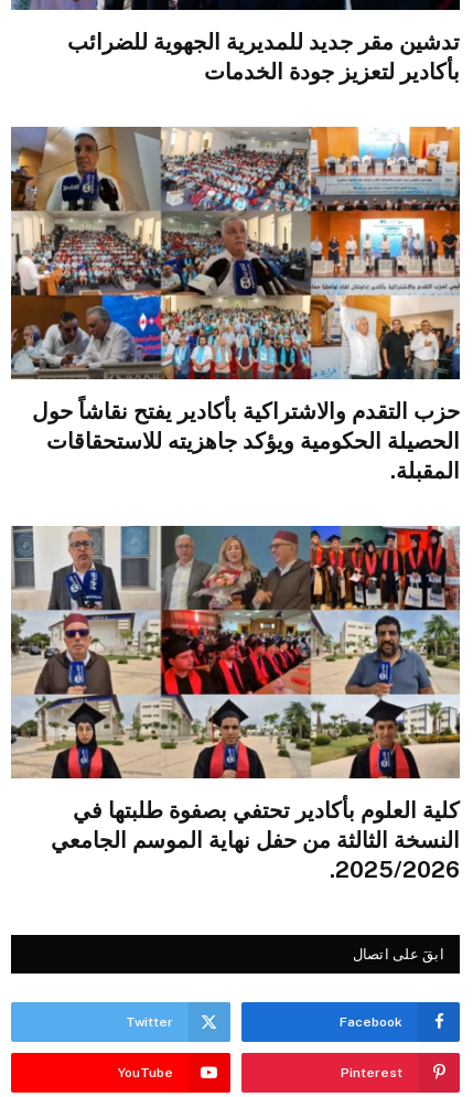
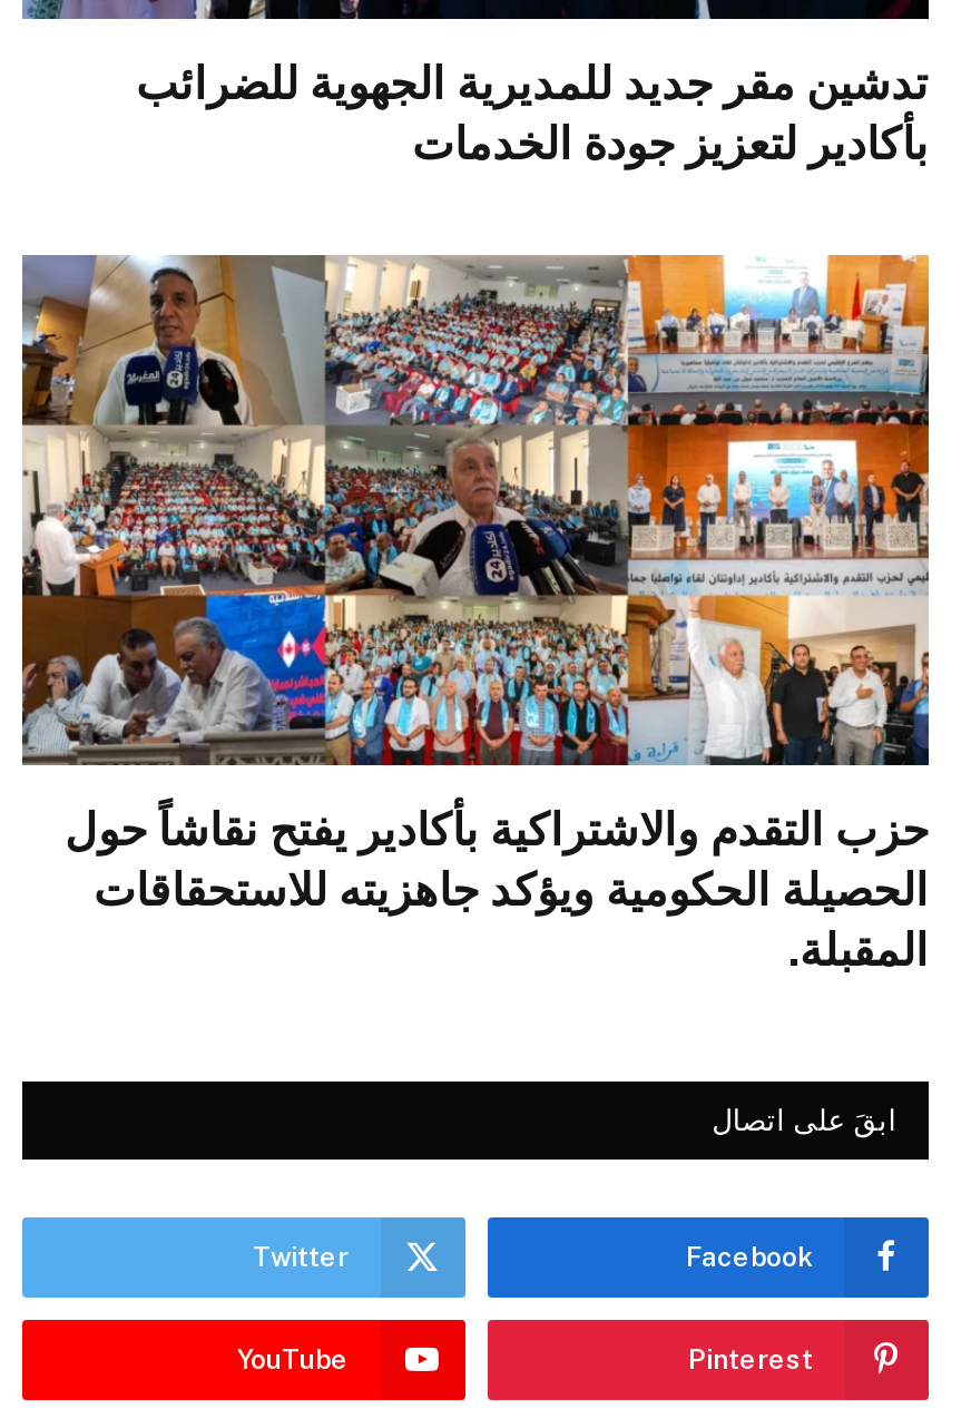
- [image]
- كلية العلوم بأكادير تحتفي بصفوة طلبتها في
- النسخة الثالثة من حفل نهاية الموسم الجامعي
- 2025/2026.
